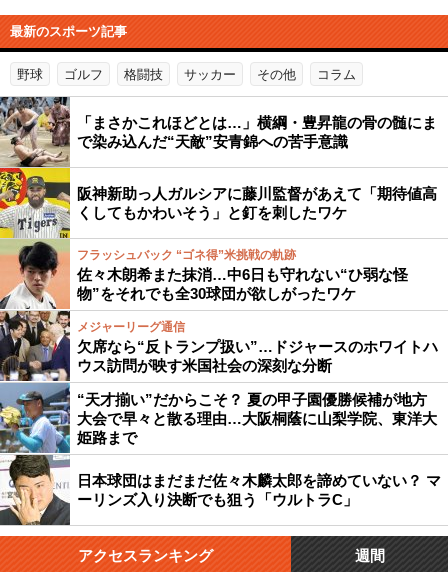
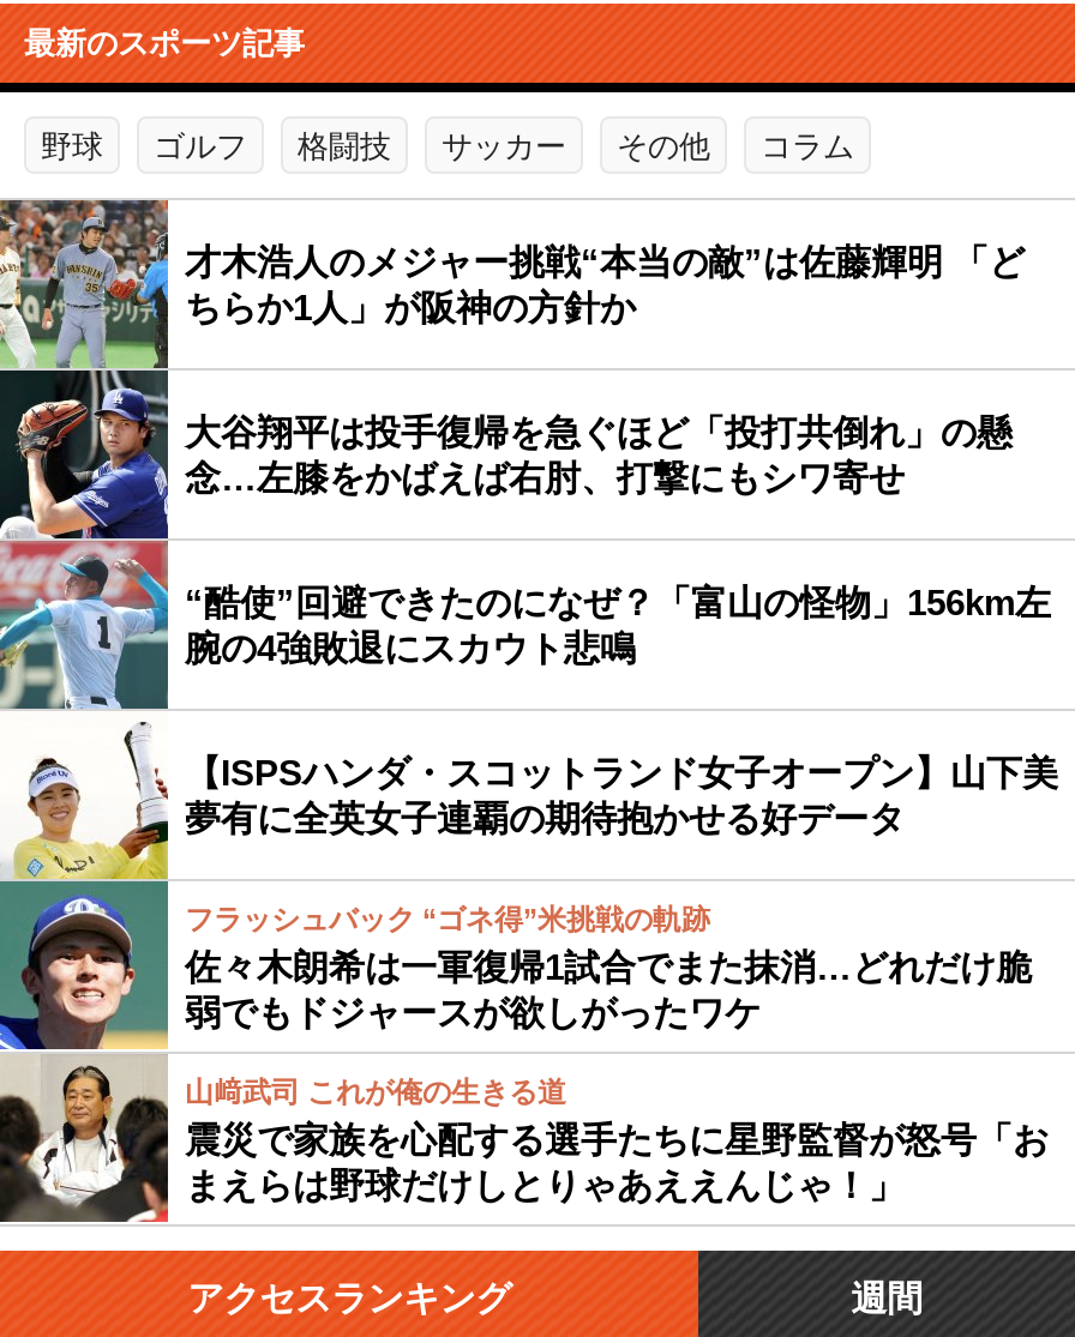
- [image]
- 「まさかこれほどとは…」横綱・豊昇龍の骨の髄にま
- で染み込んだ“天敵”安青錦への苦手意識
- 阪神新助っ人ガルシアに藤川監督があえて「期待値高
- くしてもかわいそう」と釘を刺したワケ
+ [image]
+ 才木浩人のメジャー挑戦“本当の敵”は佐藤輝明 「ど
+ ちらか1人」が阪神の方針か
+ 大谷翔平は投手復帰を急ぐほど「投打共倒れ」の懸
+ 念…左膝をかばえば右肘、打撃にもシワ寄せ
+ “酷使”回避できたのになぜ？「富山の怪物」156km左
+ 腕の4強敗退にスカウト悲鳴
+ 【ISPSハンダ・スコットランド女子オープン】山下美
+ 夢有に全英女子連覇の期待抱かせる好データ

moved down: フラッシュバック “ゴネ得”米挑戦の軌跡

- 佐々木朗希また抹消…中6日も守れない“ひ弱な怪
- 物”をそれでも全30球団が欲しがったワケ
- メジャーリーグ通信
- 欠席なら“反トランプ扱い”…ドジャースのホワイトハ
- ウス訪問が映す米国社会の深刻な分断
- “天才揃い”だからこそ？ 夏の甲子園優勝候補が地方
- 大会で早々と散る理由…大阪桐蔭に山梨学院、東洋大
- 姫路まで
- 日本球団はまだまだ佐々木麟太郎を諦めていない？ マ
- ーリンズ入り決断でも狙う「ウルトラC」
+ 佐々木朗希は一軍復帰1試合でまた抹消…どれだけ脆
+ 弱でもドジャースが欲しがったワケ
+ 山﨑武司 これが俺の生きる道
+ 震災で家族を心配する選手たちに星野監督が怒号「お
+ まえらは野球だけしとりゃあええんじゃ！」
